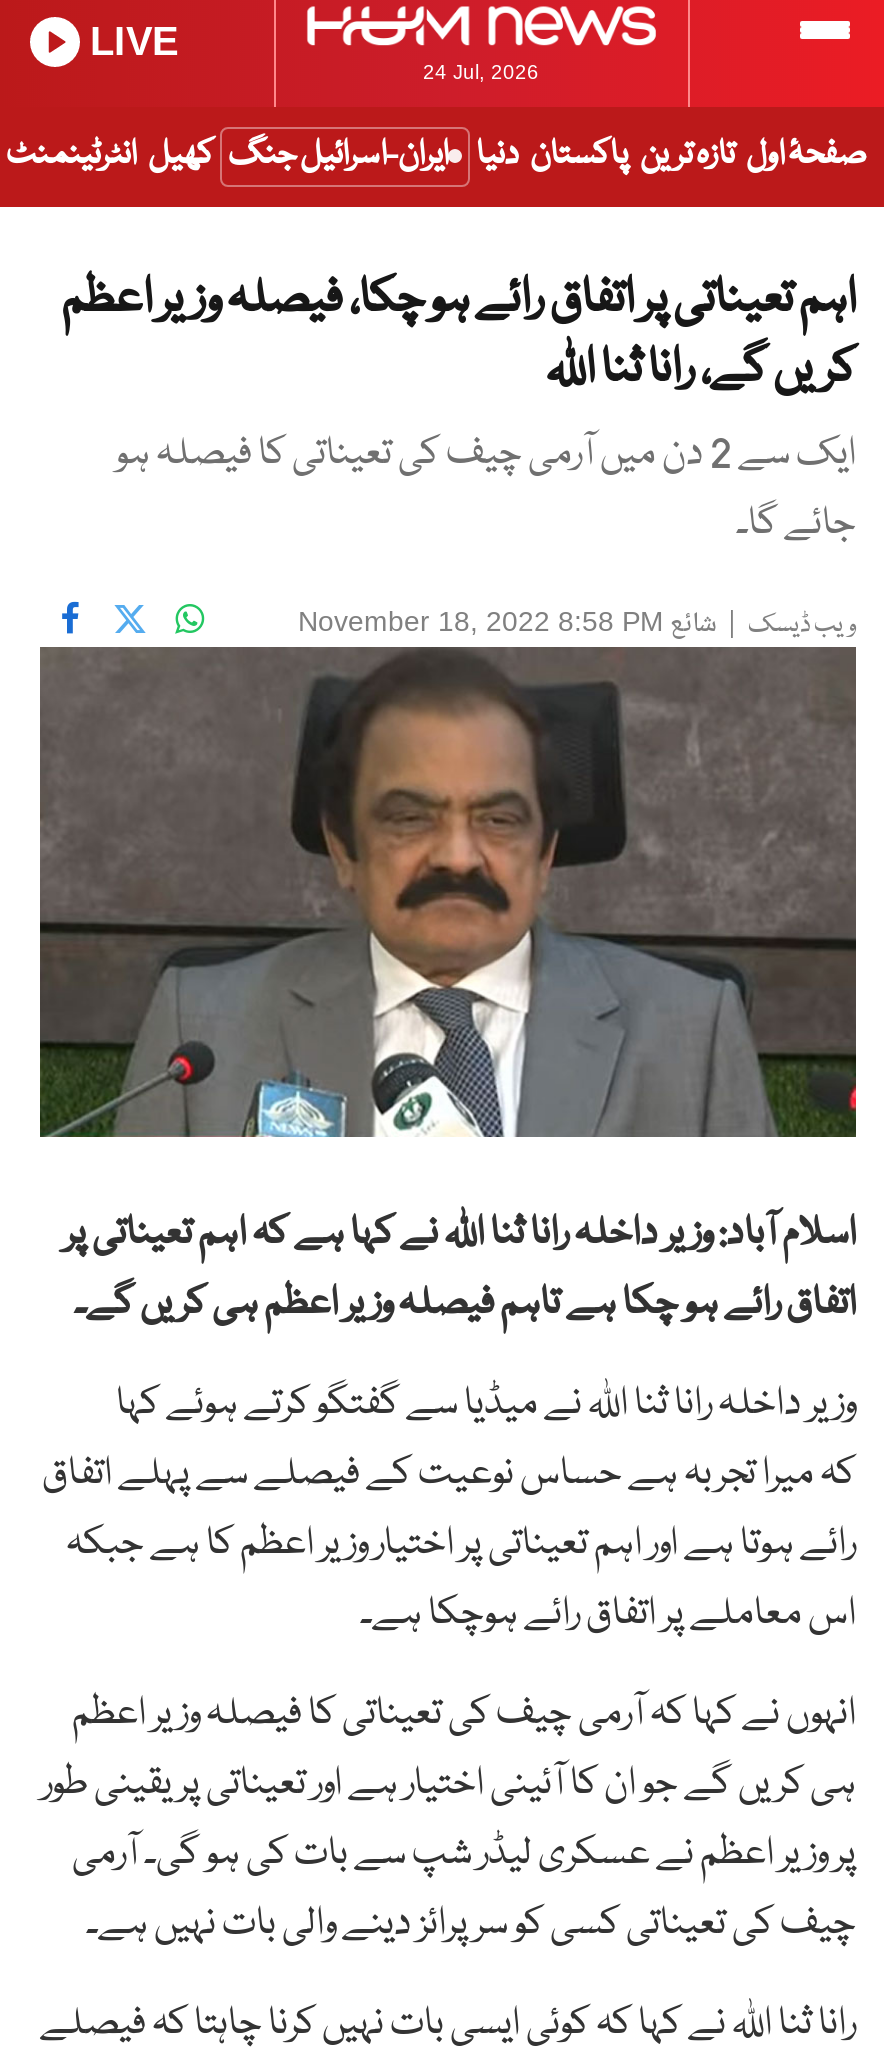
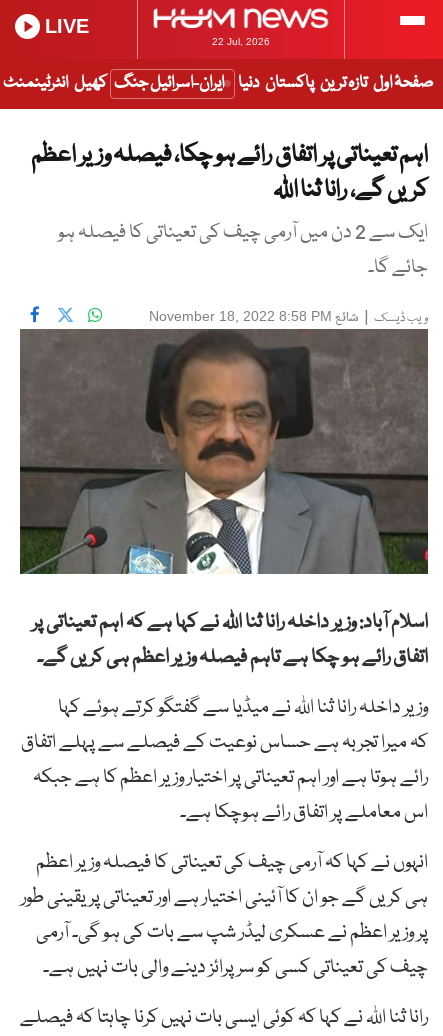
- 24 Jul, 2026
+ 22 Jul, 2026
